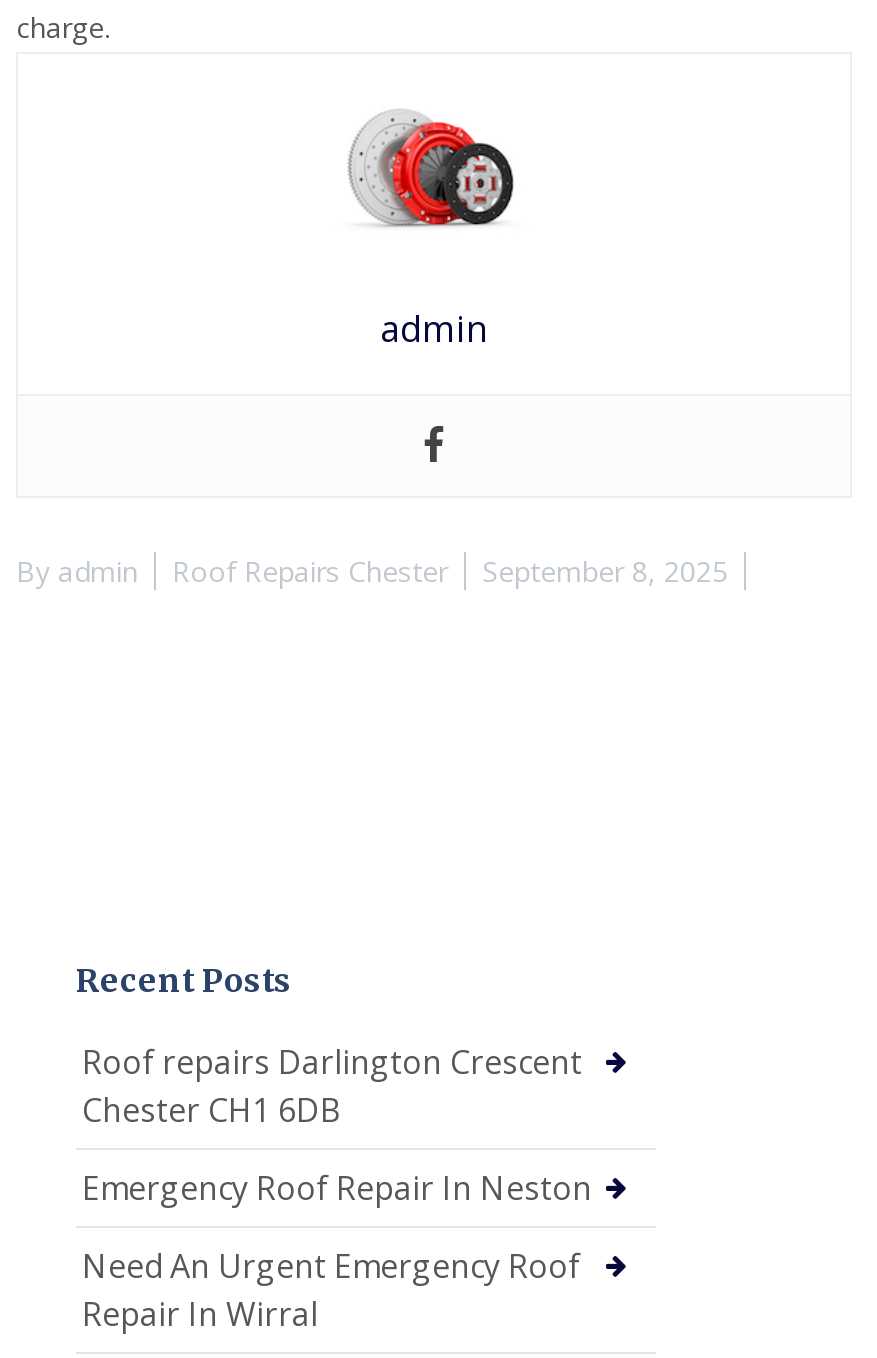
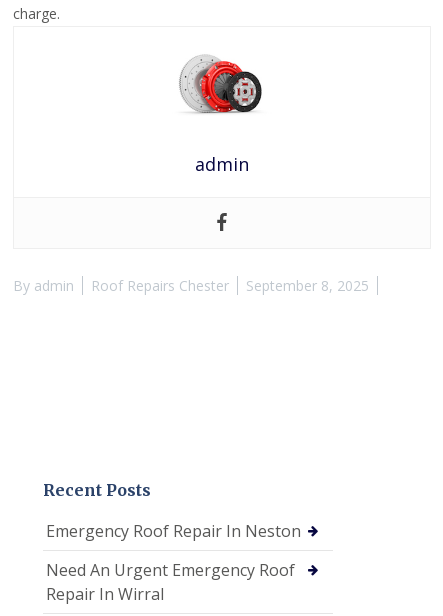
- Roof repairs Darlington Crescent
- Chester CH1 6DB
